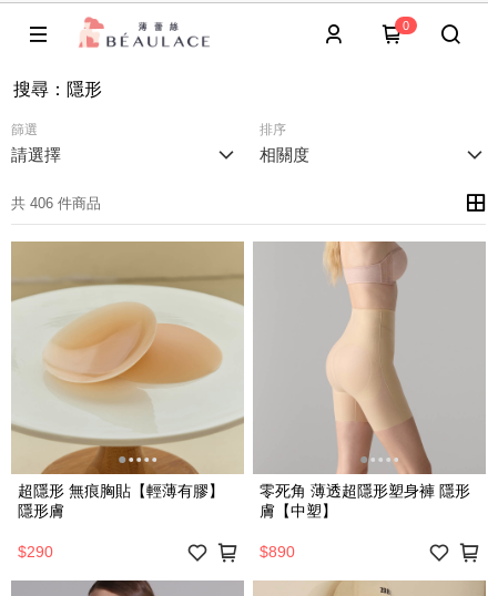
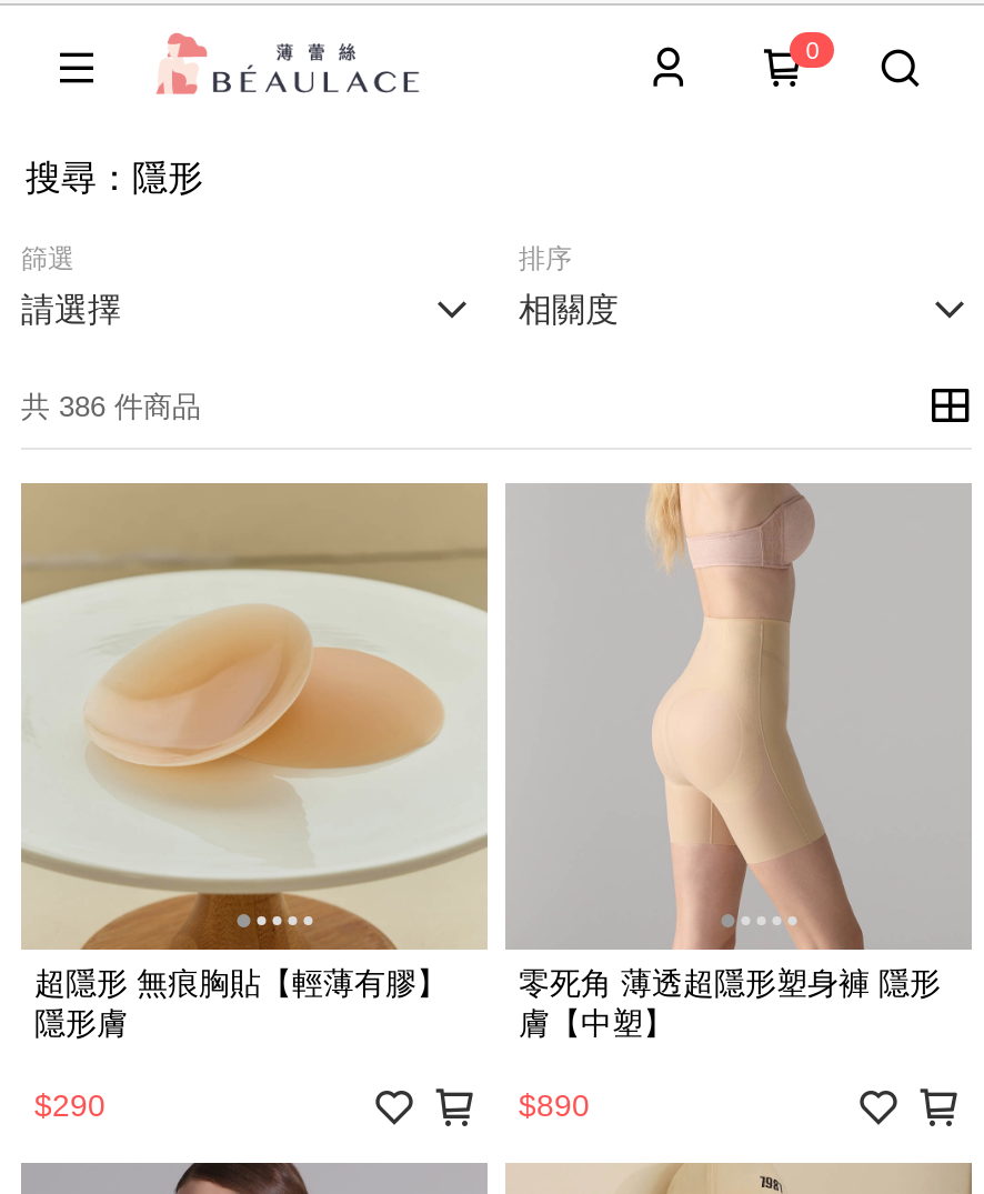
- 共 406 件商品
+ 共 386 件商品
